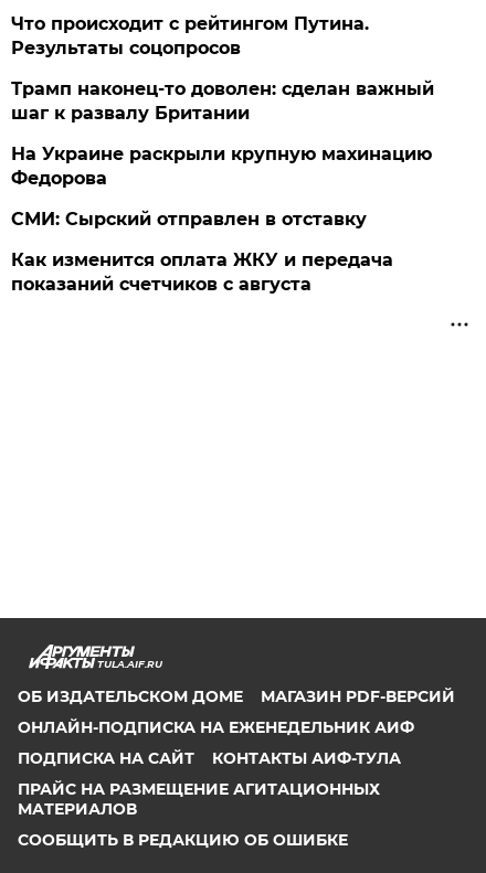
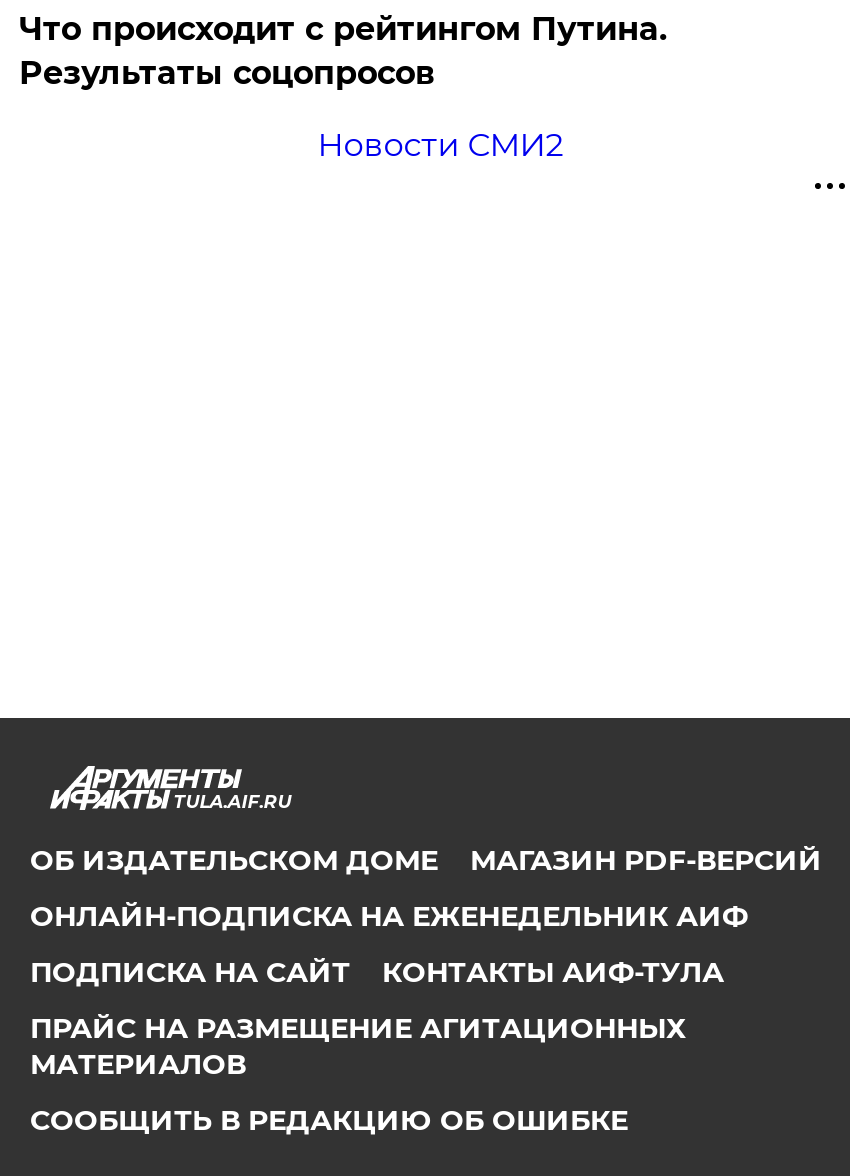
- Трамп наконец-то доволен: сделан важный
- шаг к развалу Британии
- На Украине раскрыли крупную махинацию
- Федорова
- СМИ: Сырский отправлен в отставку
- Как изменится оплата ЖКУ и передача
- показаний счетчиков с августа
+ Новости СМИ2
